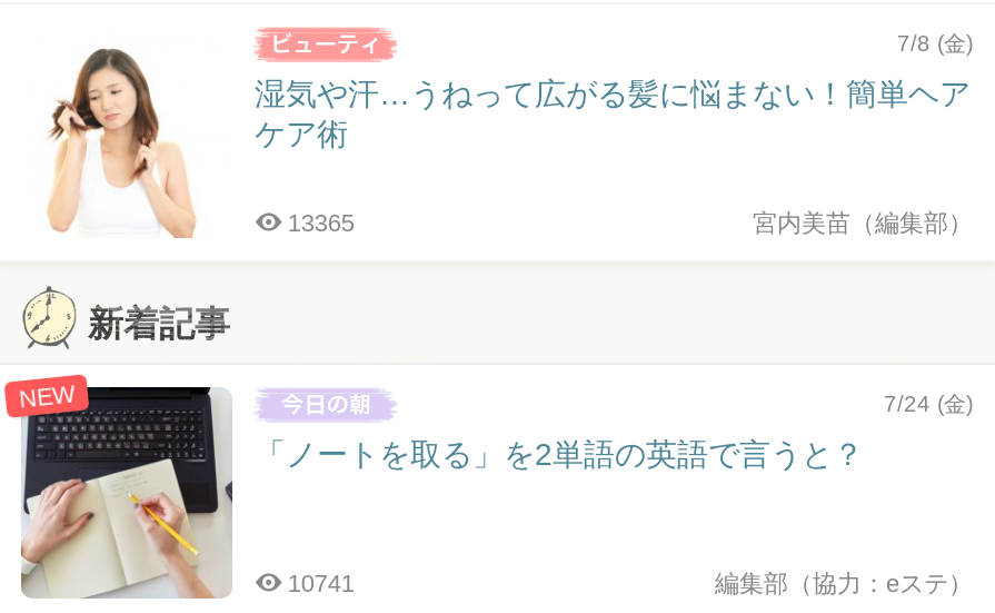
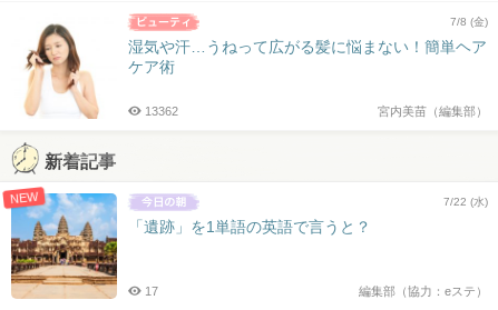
- 13365
+ 13362

- [image]
- 「ノートを取る」を2単語の英語で言うと？
+ [image]
+ 「遺跡」を1単語の英語で言うと？

- 7/24 (金)
+ 7/22 (水)

- 10741
+ 17
